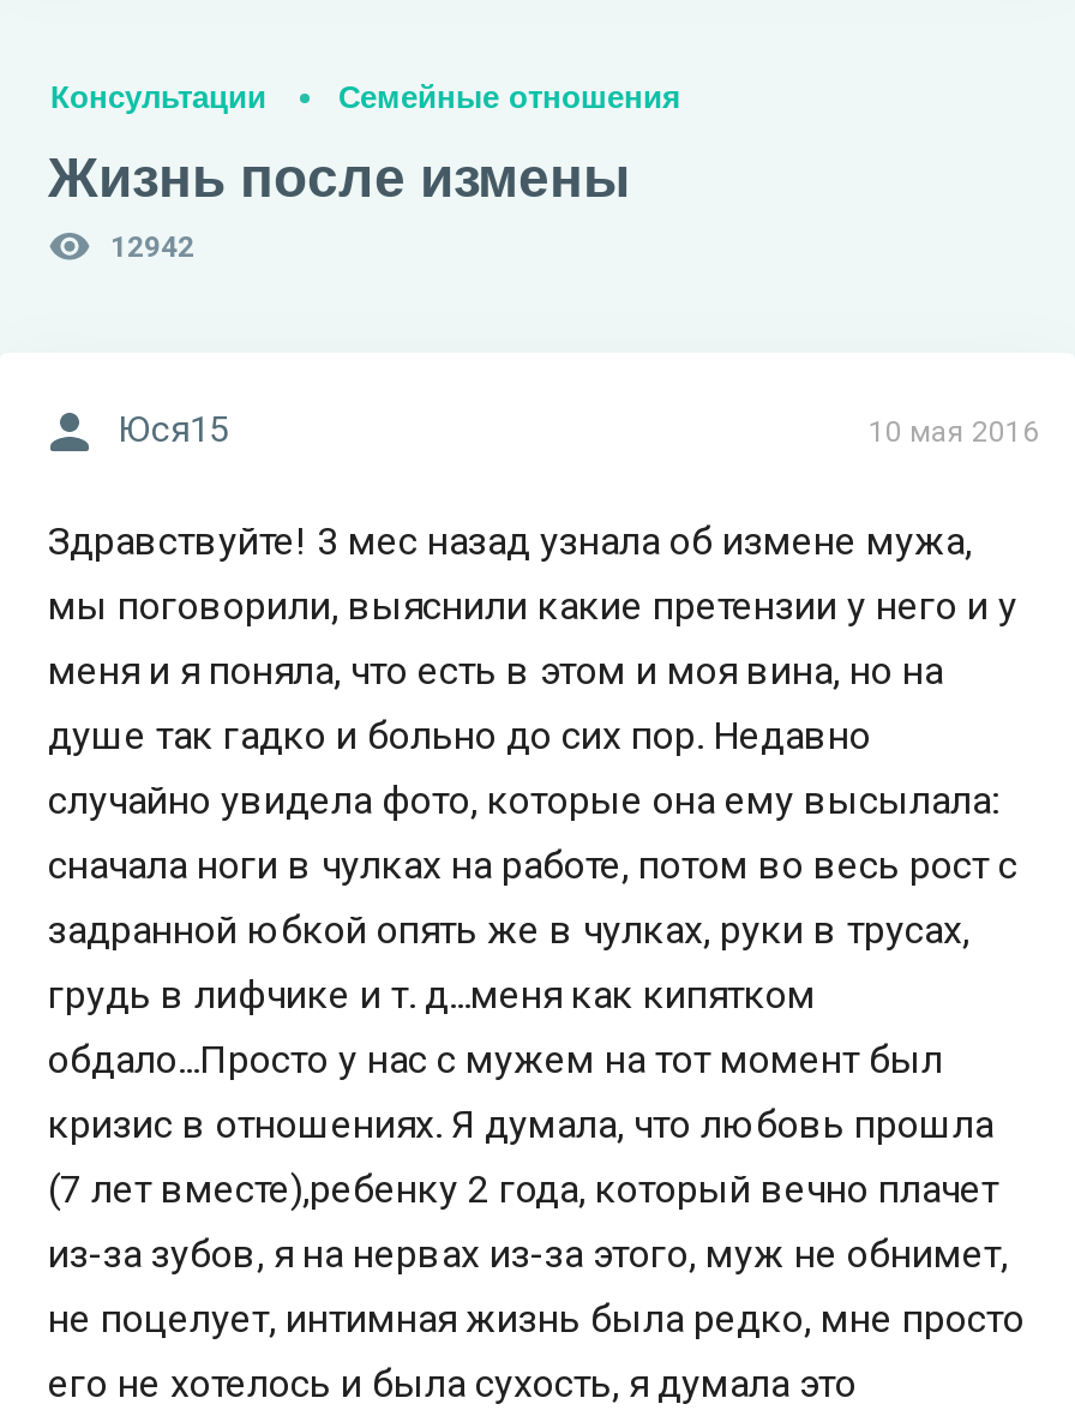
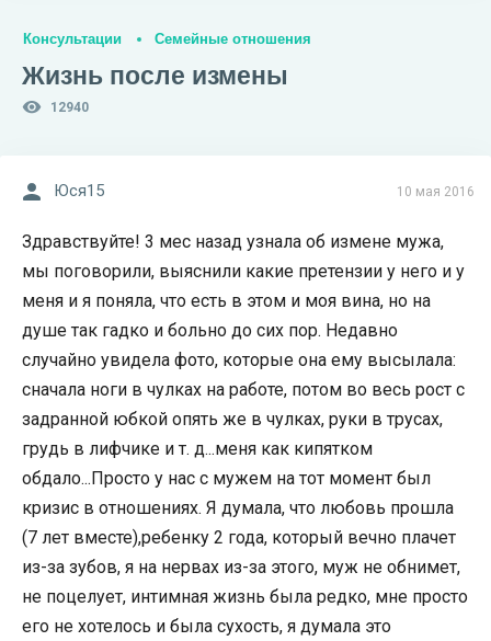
- 12942
+ 12940
